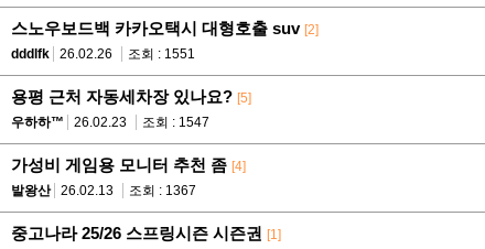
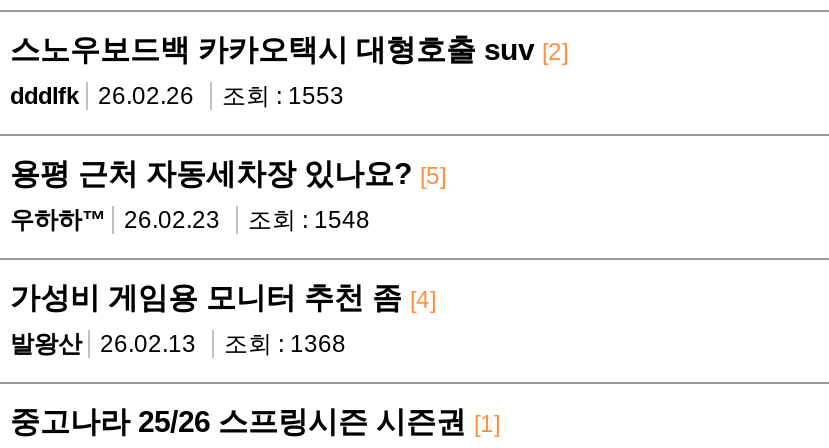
- dddlfk 26.02.26 조회 : 1551
+ dddlfk 26.02.26 조회 : 1553

- 조회 : 1547
+ 조회 : 1548

- 발왕산 26.02.13 조회 : 1367
+ 발왕산 26.02.13 조회 : 1368
